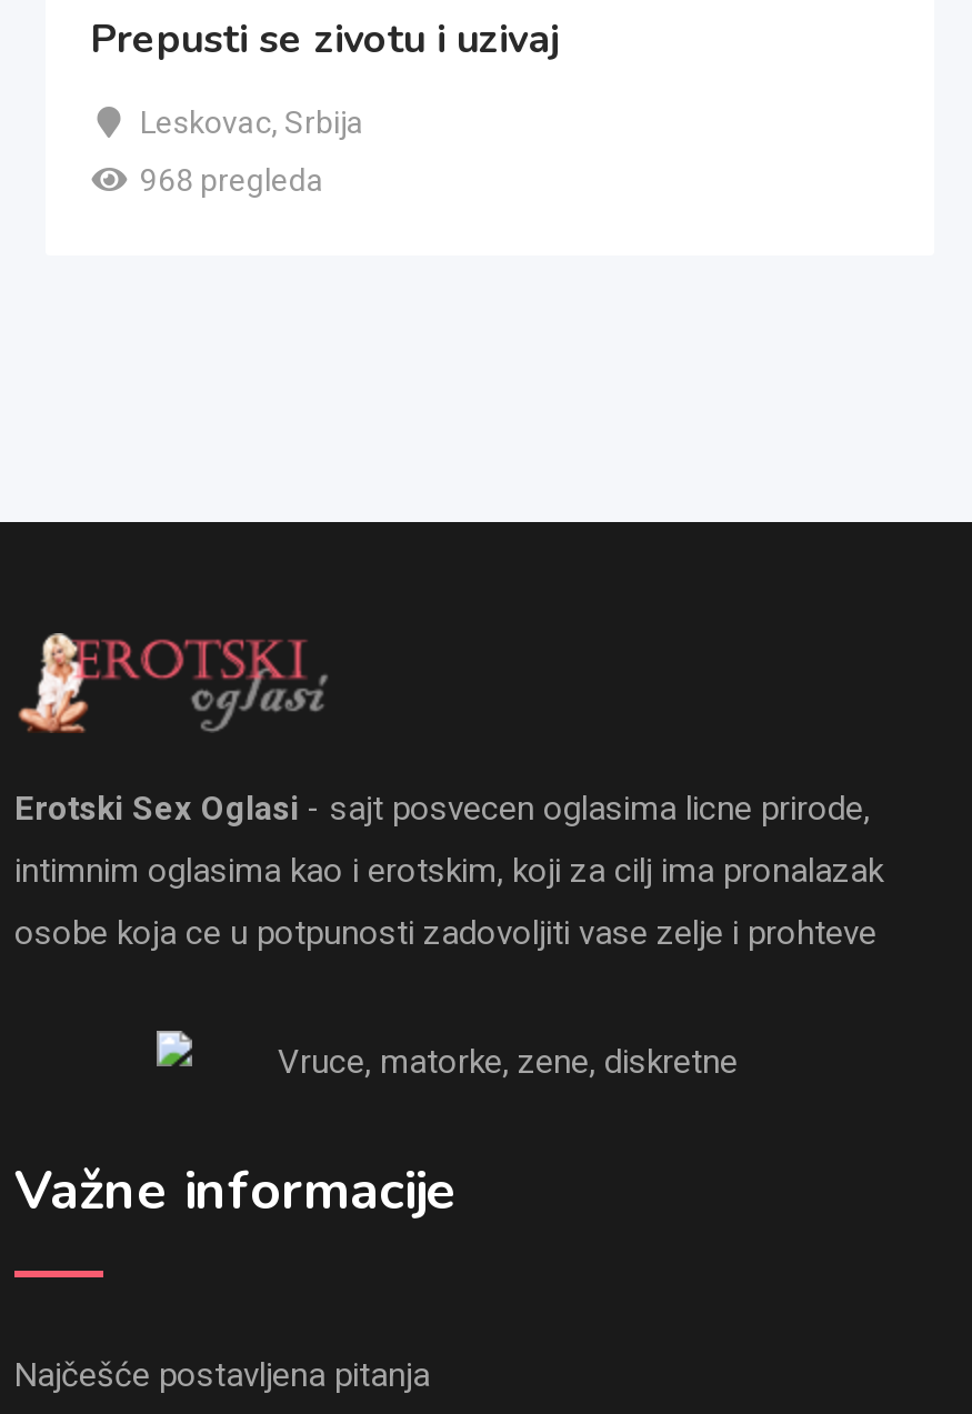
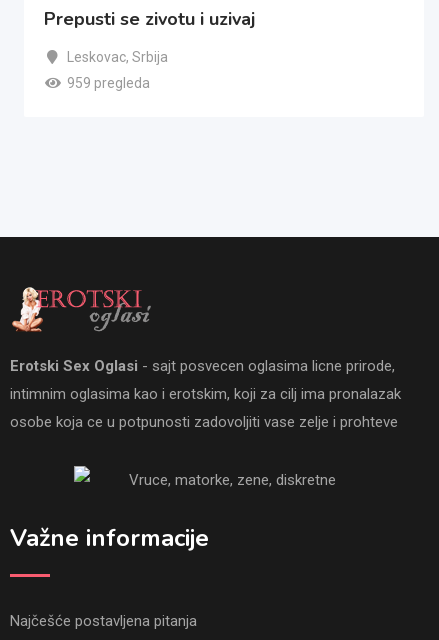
- 968 pregleda
+ 959 pregleda
